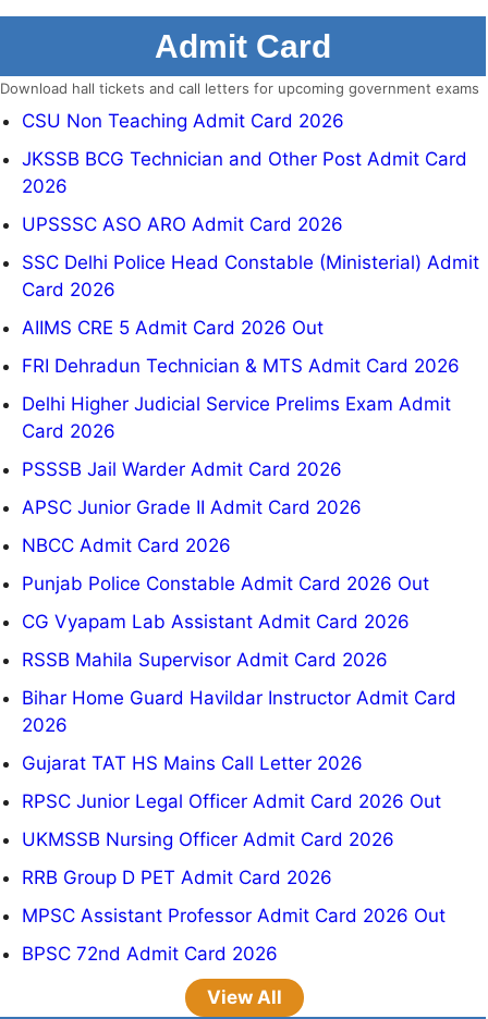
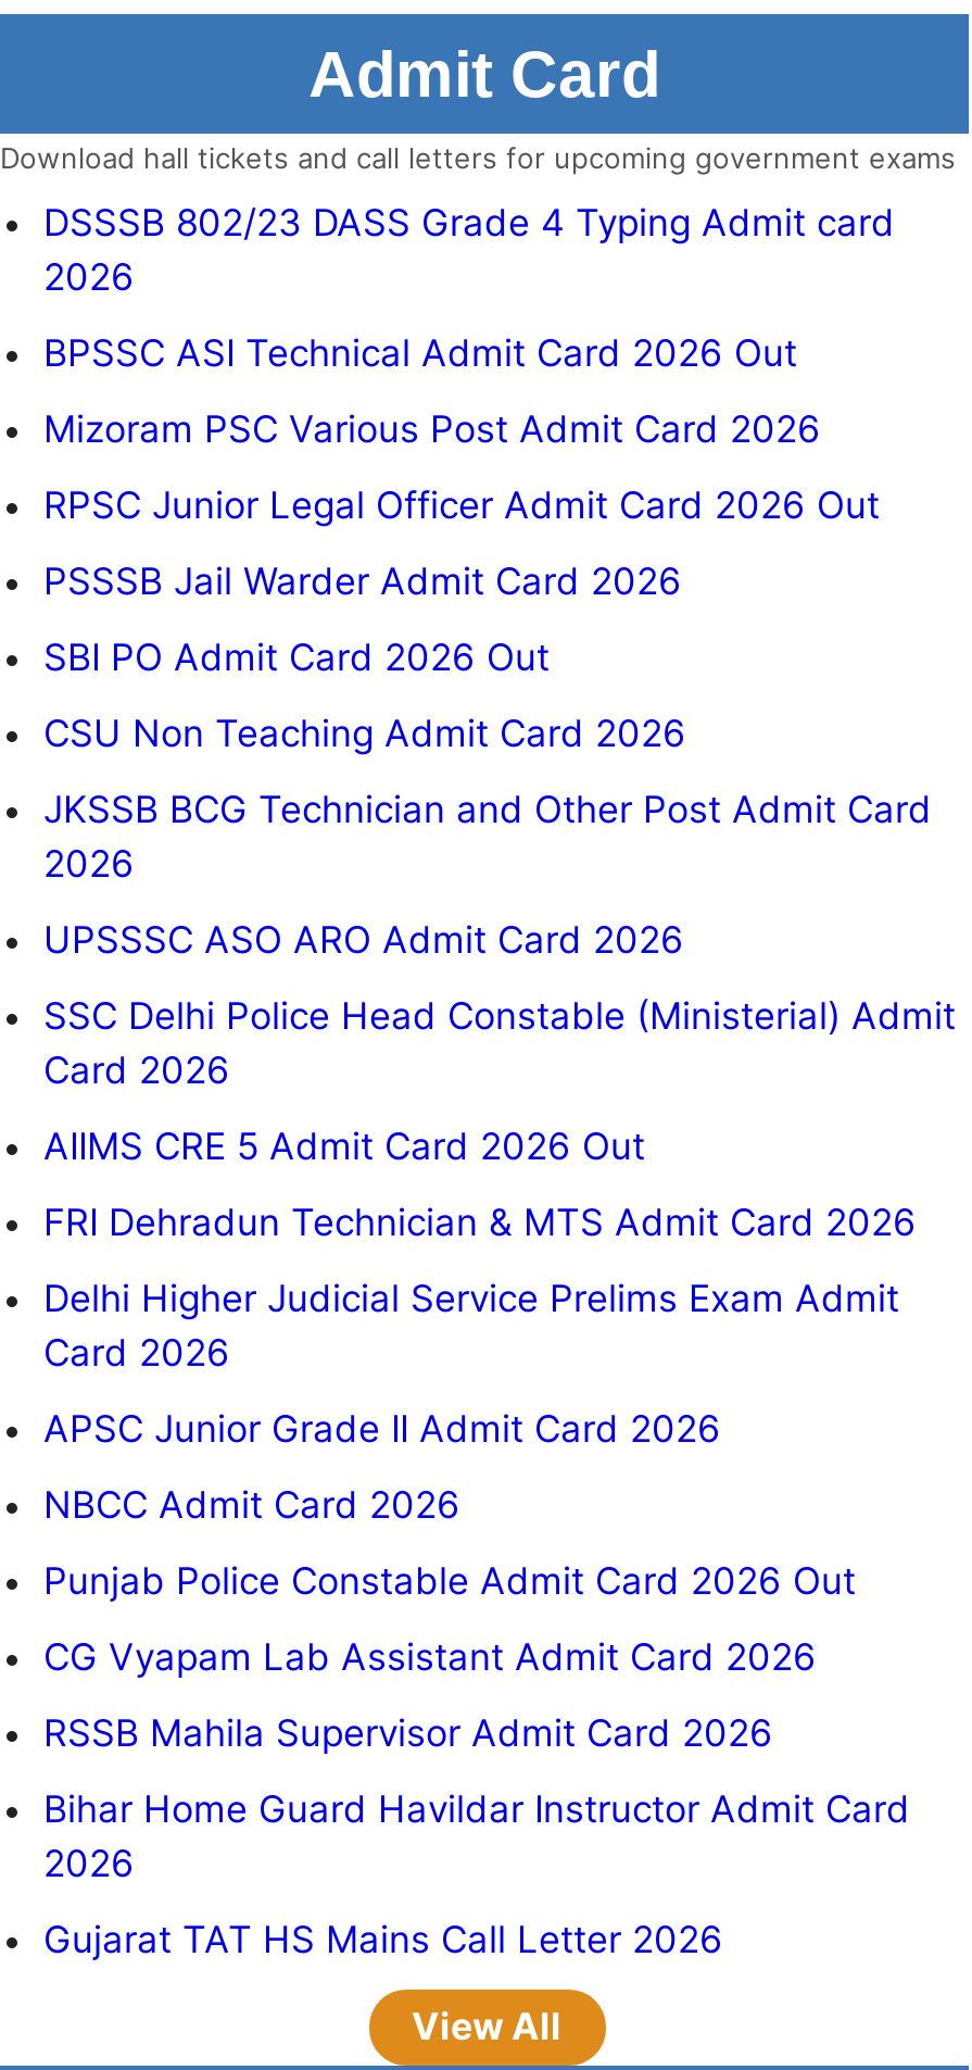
+ DSSSB 802/23 DASS Grade 4 Typing Admit card
+ 2026
+ BPSSC ASI Technical Admit Card 2026 Out
+ Mizoram PSC Various Post Admit Card 2026
+ SBI PO Admit Card 2026 Out

moved down: CSU Non Teaching Admit Card 2026 | JKSSB BCG Technician and Other Post Admit Card | 2026 | ... | Delhi Higher Judicial Service Prelims Exam Admit | Card 2026

moved up: PSSSB Jail Warder Admit Card 2026

moved down: APSC Junior Grade II Admit Card 2026 | NBCC Admit Card 2026 | Punjab Police Constable Admit Card 2026 Out | CG Vyapam Lab Assistant Admit Card 2026 | RSSB Mahila Supervisor Admit Card 2026 | Bihar Home Guard Havildar Instructor Admit Card | 2026 | Gujarat TAT HS Mains Call Letter 2026

moved up: RPSC Junior Legal Officer Admit Card 2026 Out

- UKMSSB Nursing Officer Admit Card 2026
- RRB Group D PET Admit Card 2026
- MPSC Assistant Professor Admit Card 2026 Out
- BPSC 72nd Admit Card 2026
